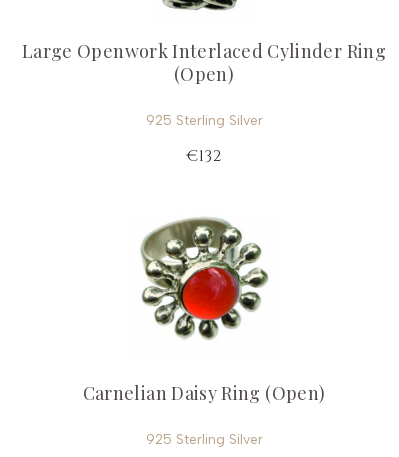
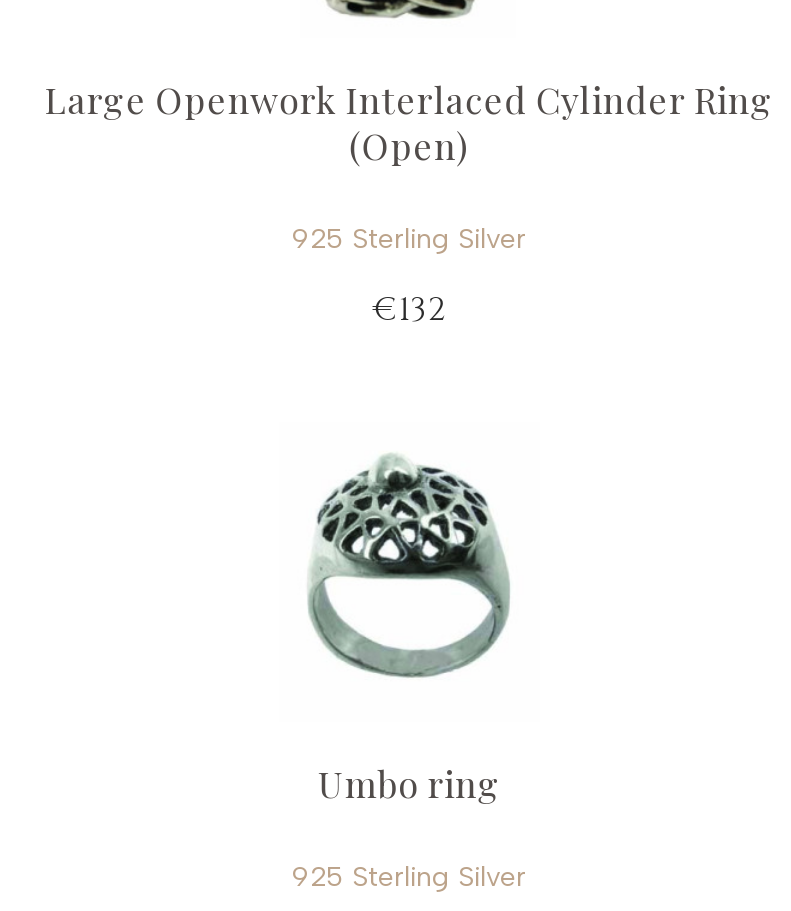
- [image]
+ [image]

- Carnelian Daisy Ring (Open)
+ Umbo ring
